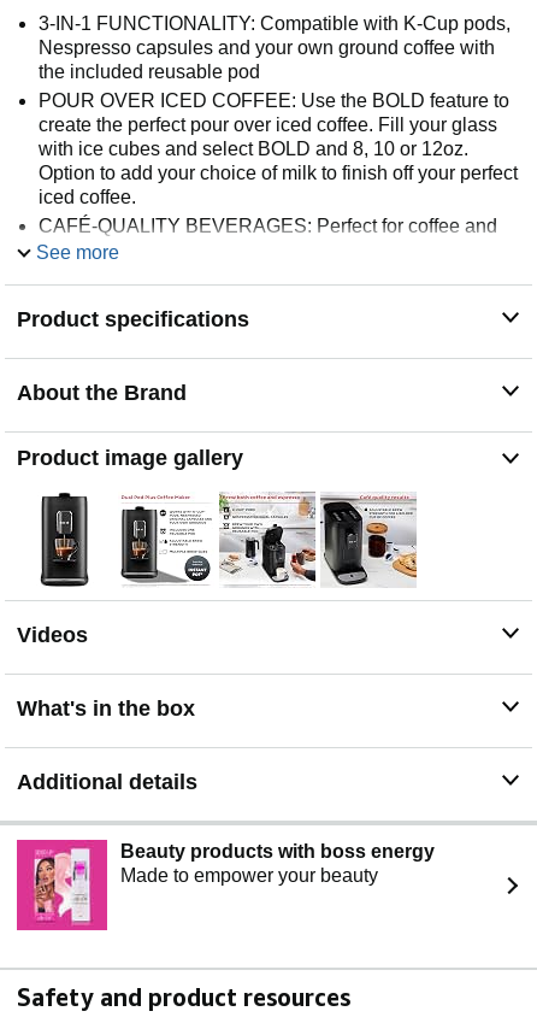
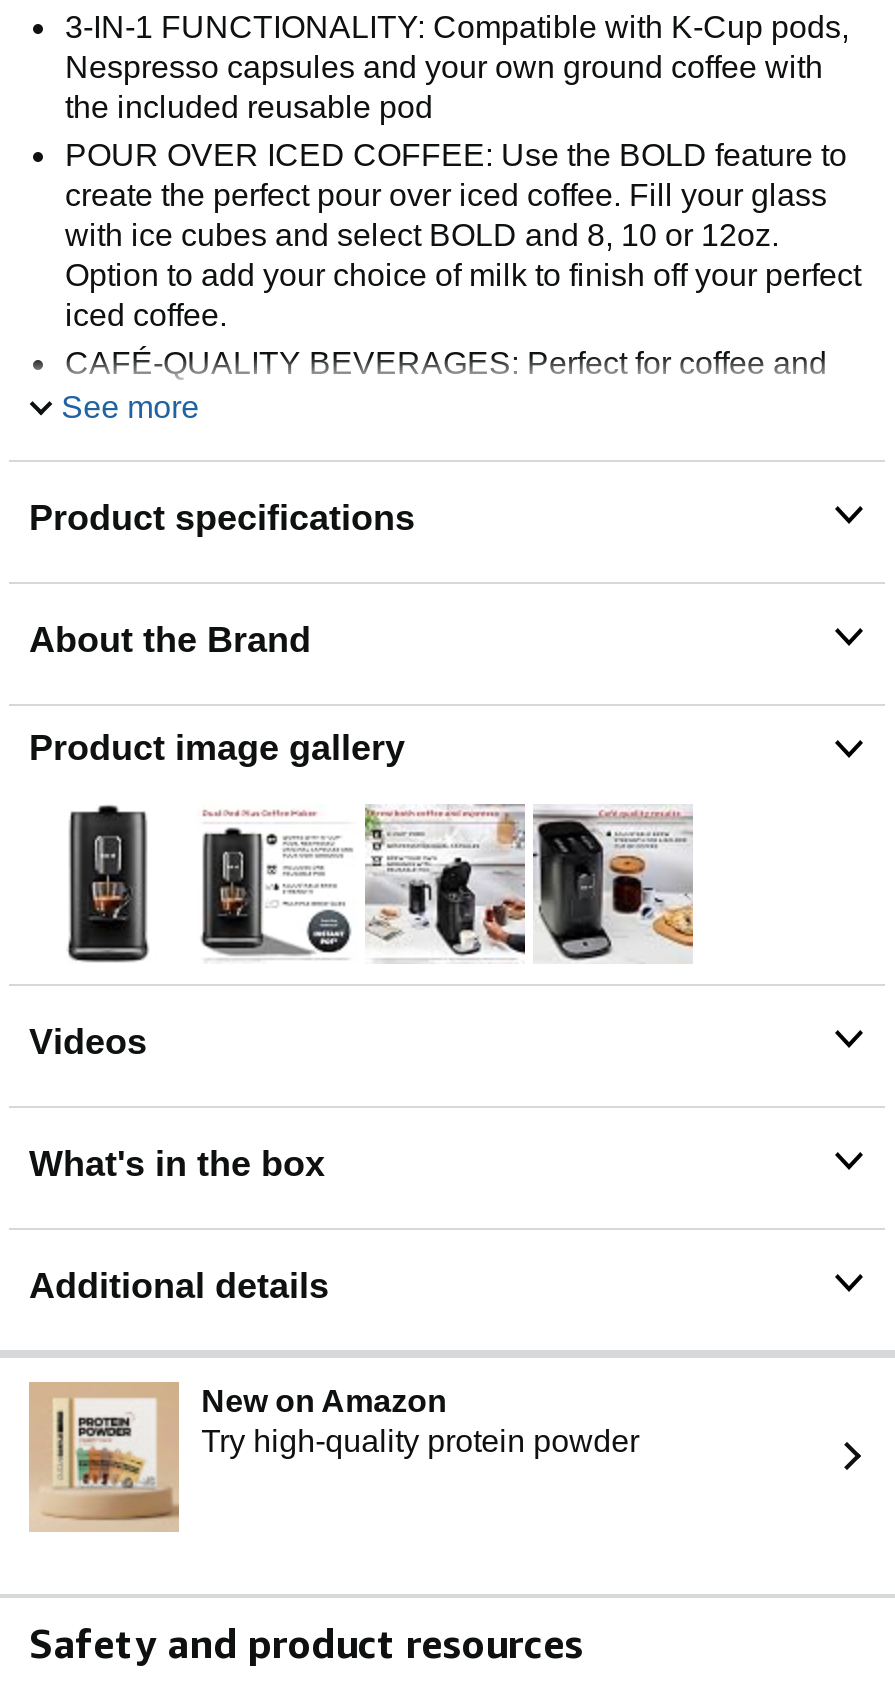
- [image]
- Beauty products with boss energy
- Made to empower your beauty
+ [image]
+ New on Amazon
+ Try high-quality protein powder
